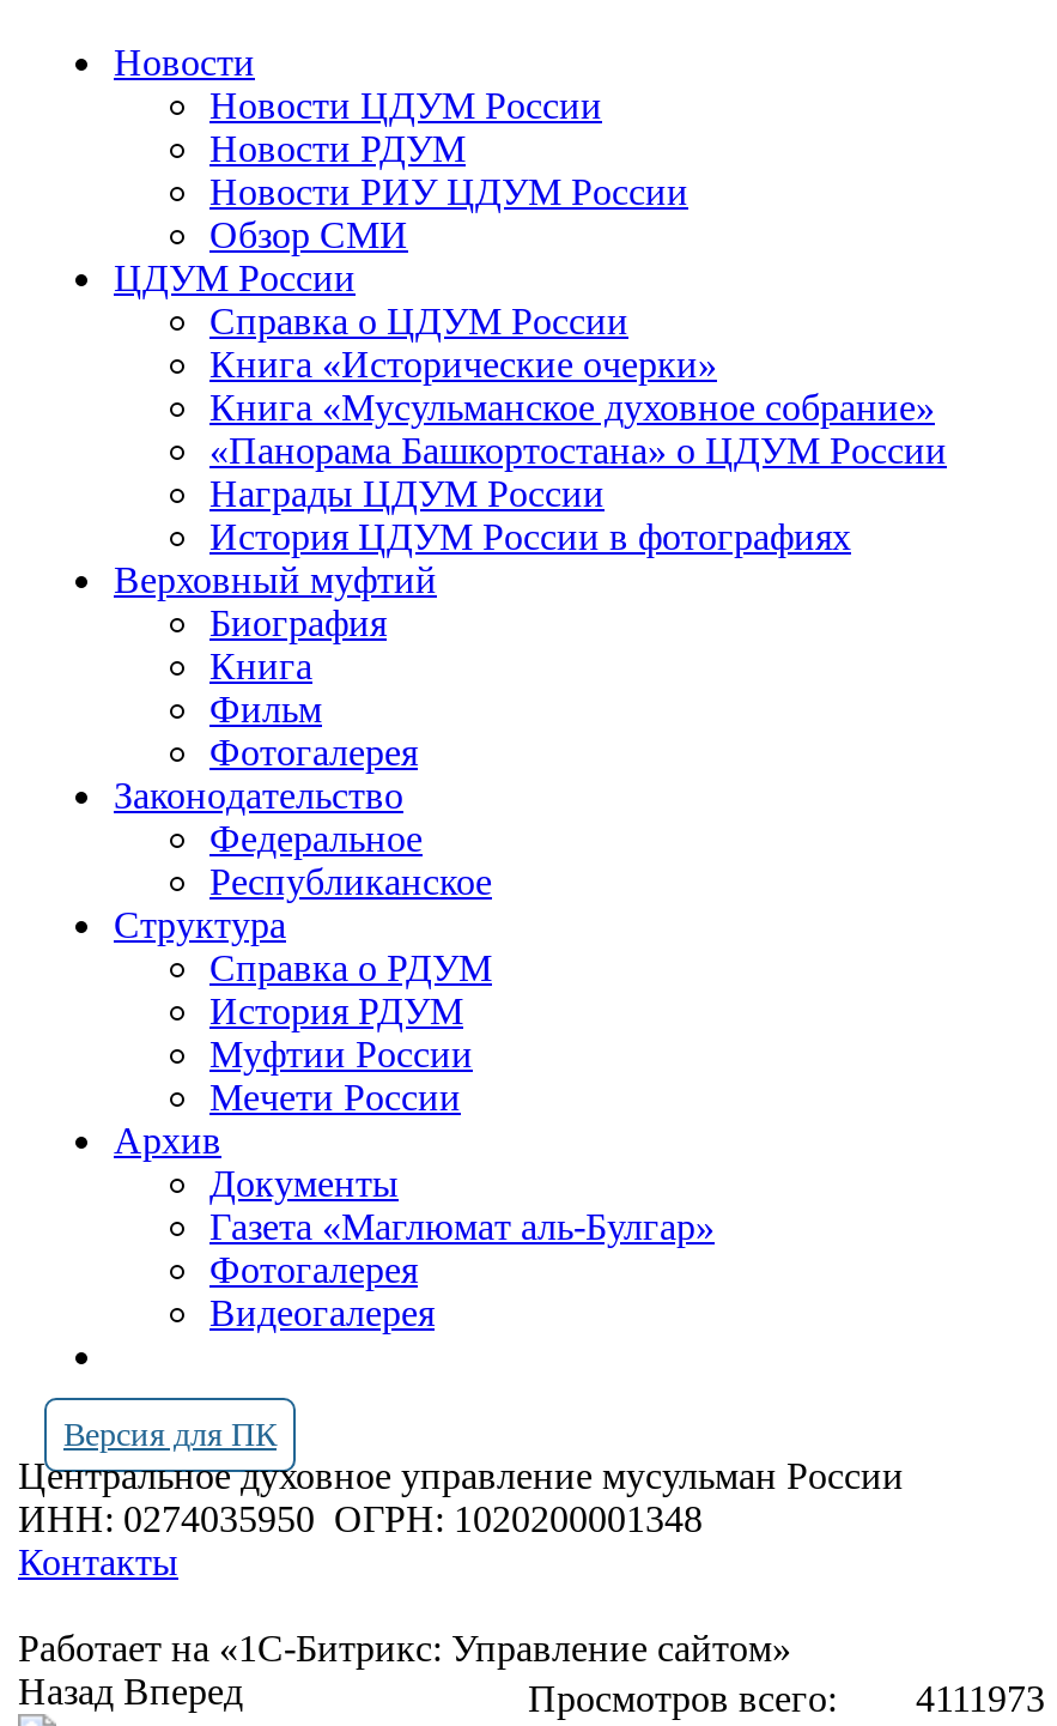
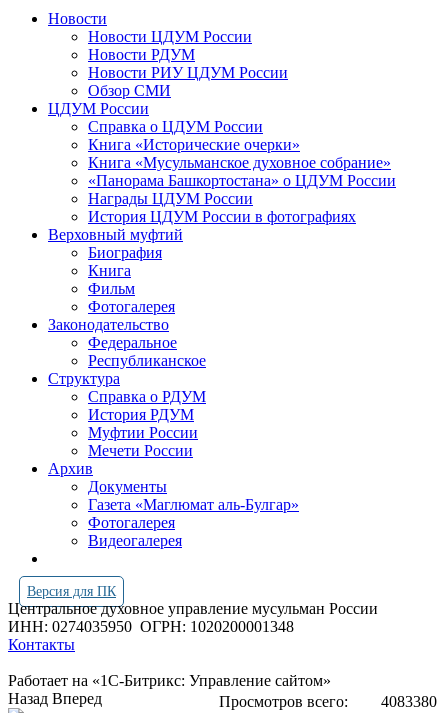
- Просмотров всего: 4111973
+ Просмотров всего: 4083380
